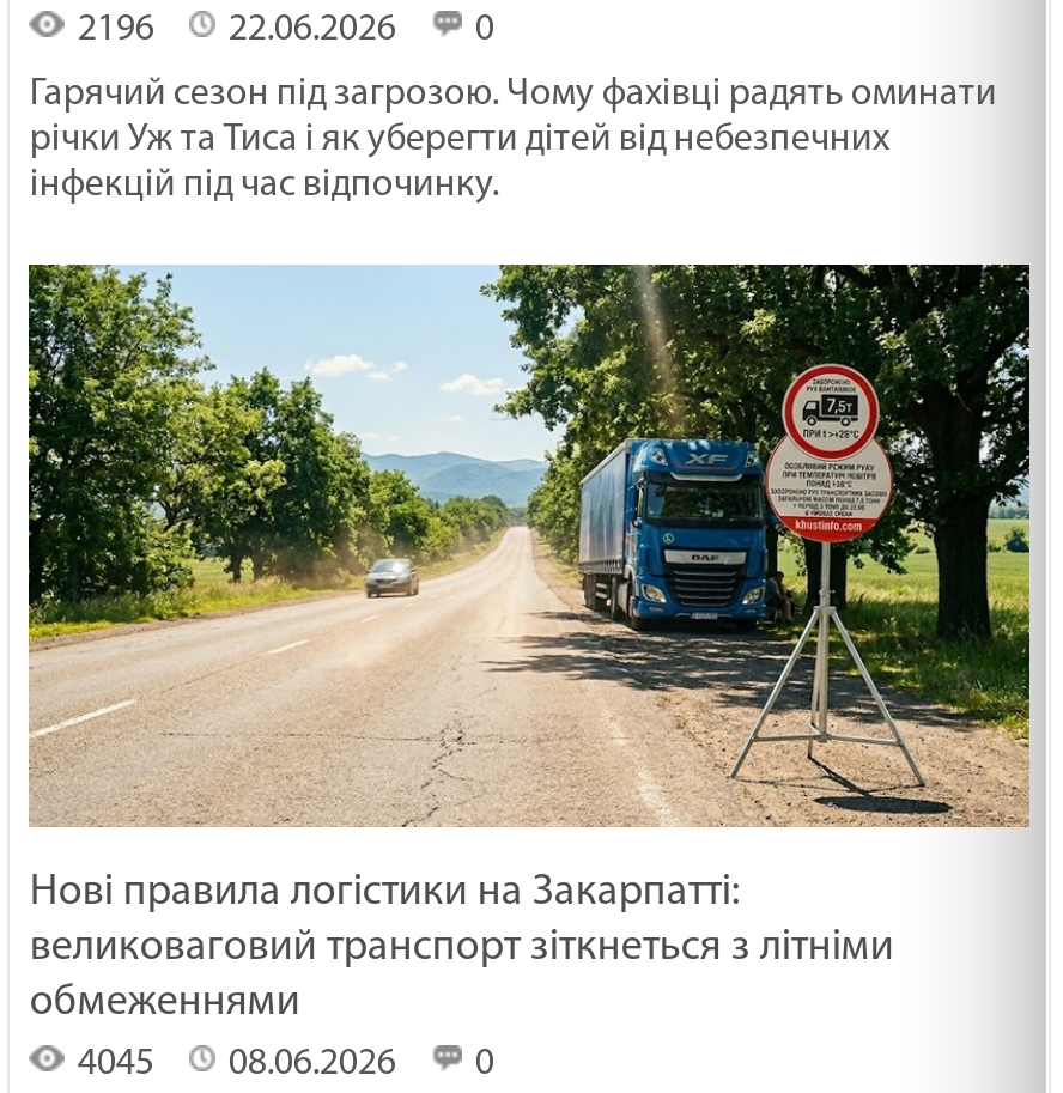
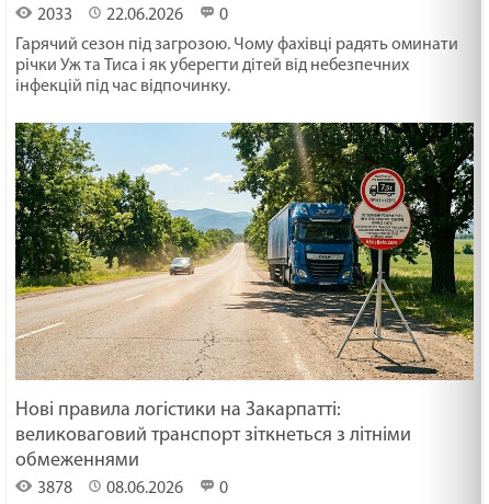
- 2196 22.06.2026
+ 2033 22.06.2026

- 4045 08.06.2026
+ 3878 08.06.2026
